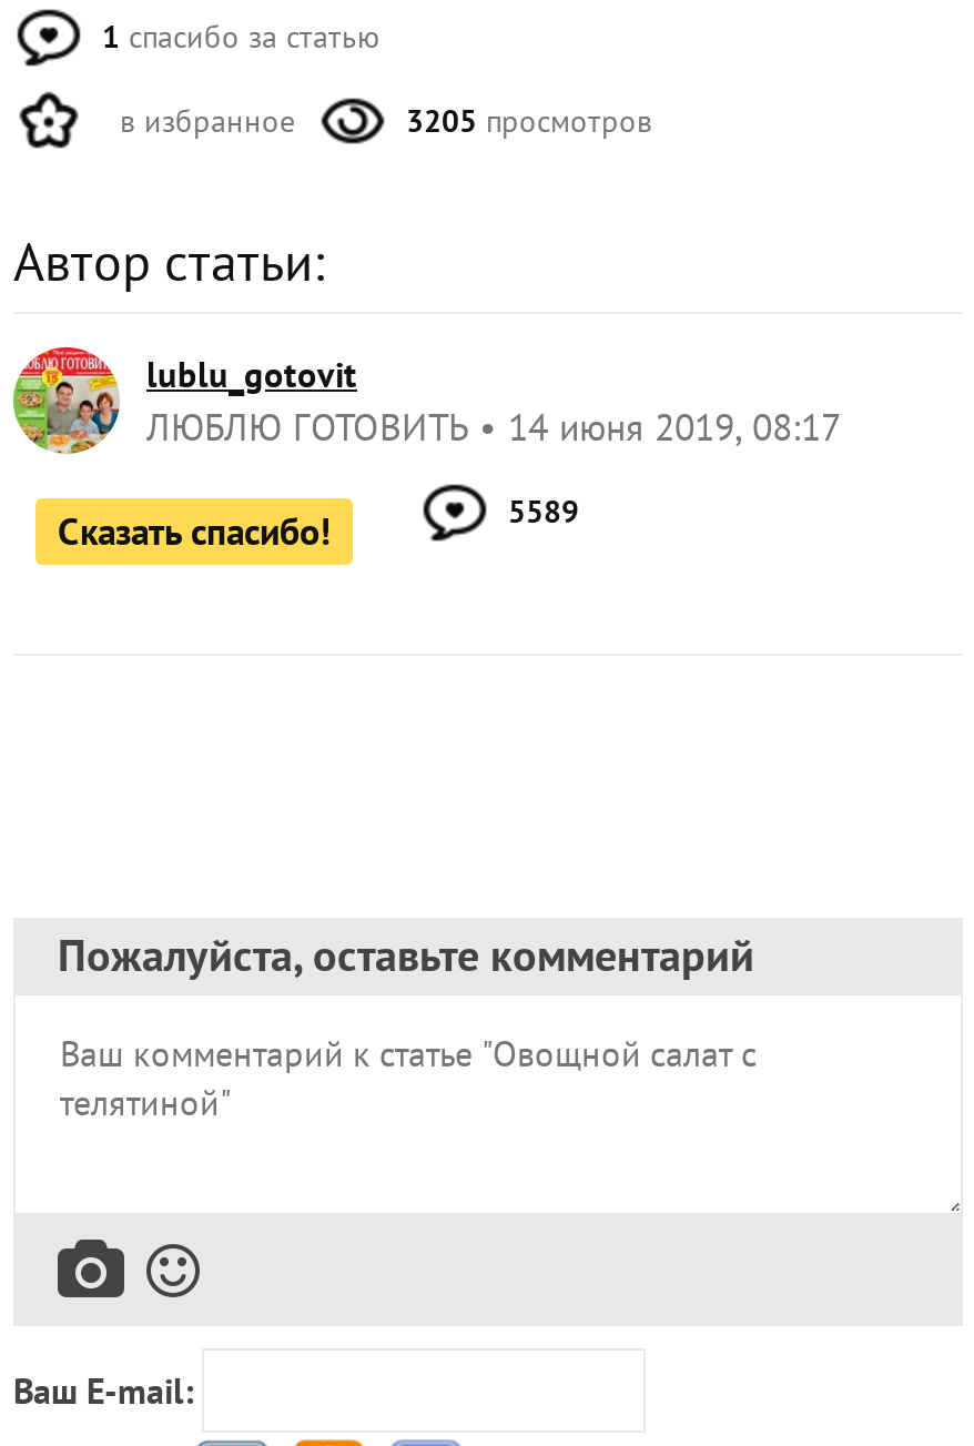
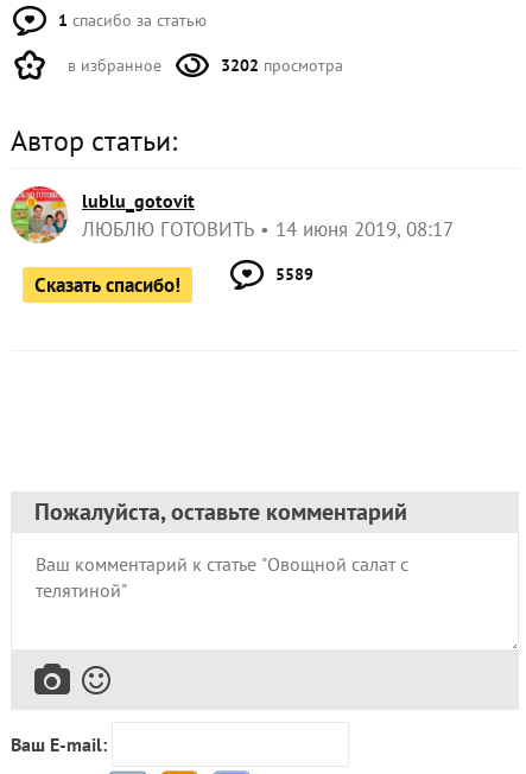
- 3205 просмотров
+ 3202 просмотра
